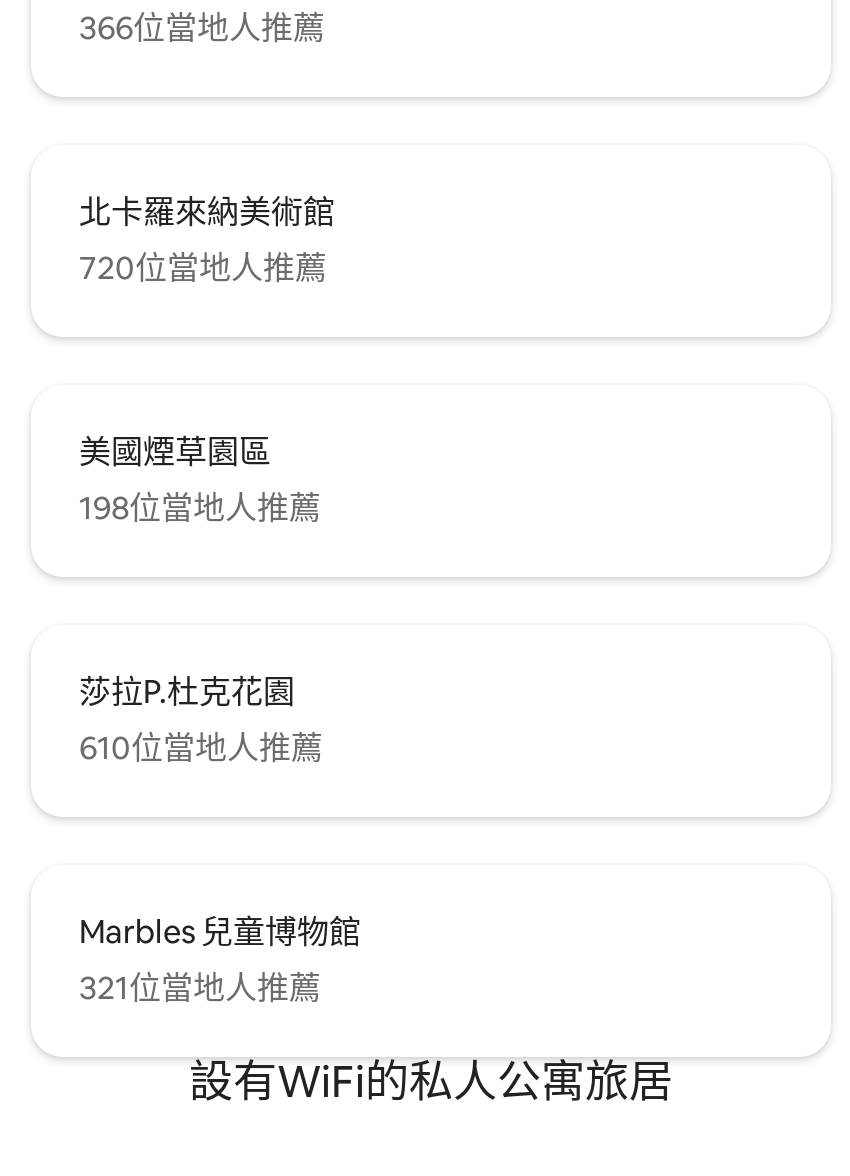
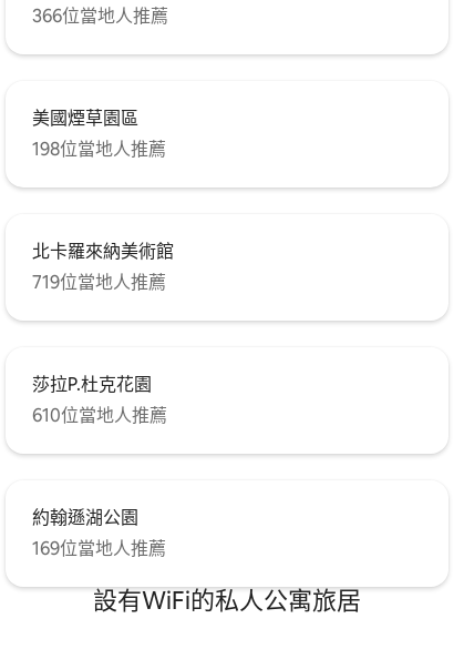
moved down: 北卡羅來納美術館

- 720位當地人推薦

moved up: 美國煙草園區 | 198位當地人推薦

+ 719位當地人推薦

- Marbles 兒童博物館
- 321位當地人推薦
+ 約翰遜湖公園
+ 169位當地人推薦
